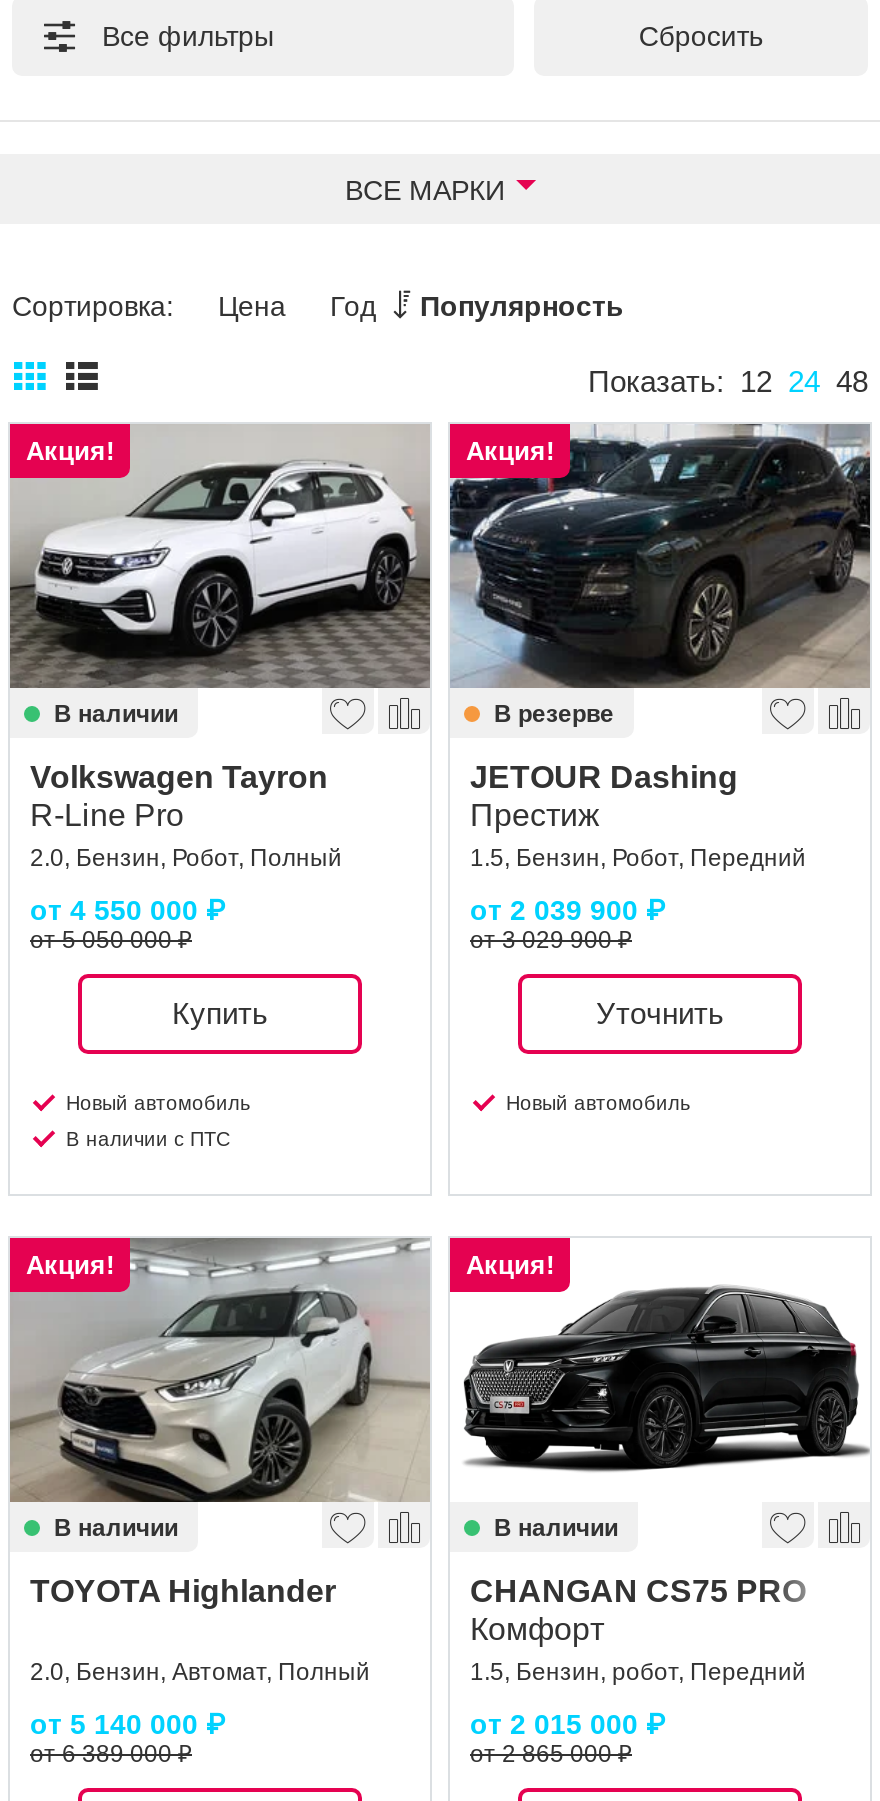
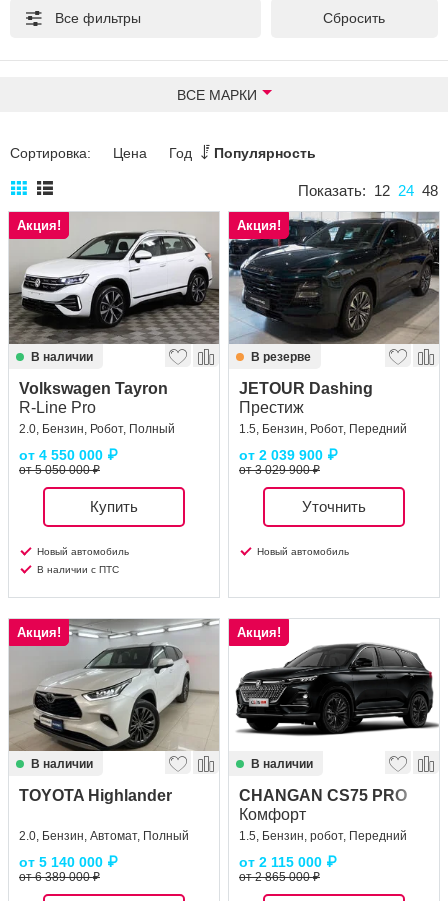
- от 2 015 000 ₽
+ от 2 115 000 ₽
